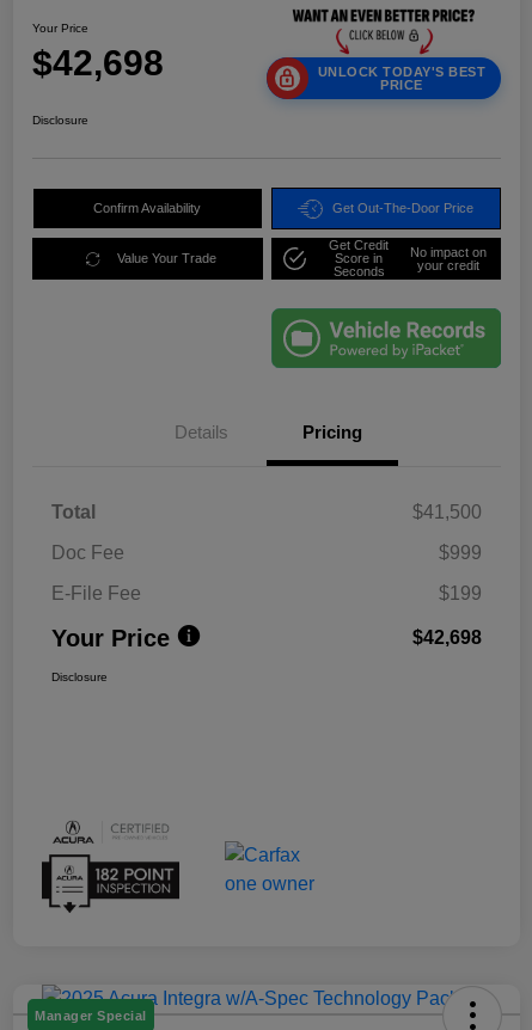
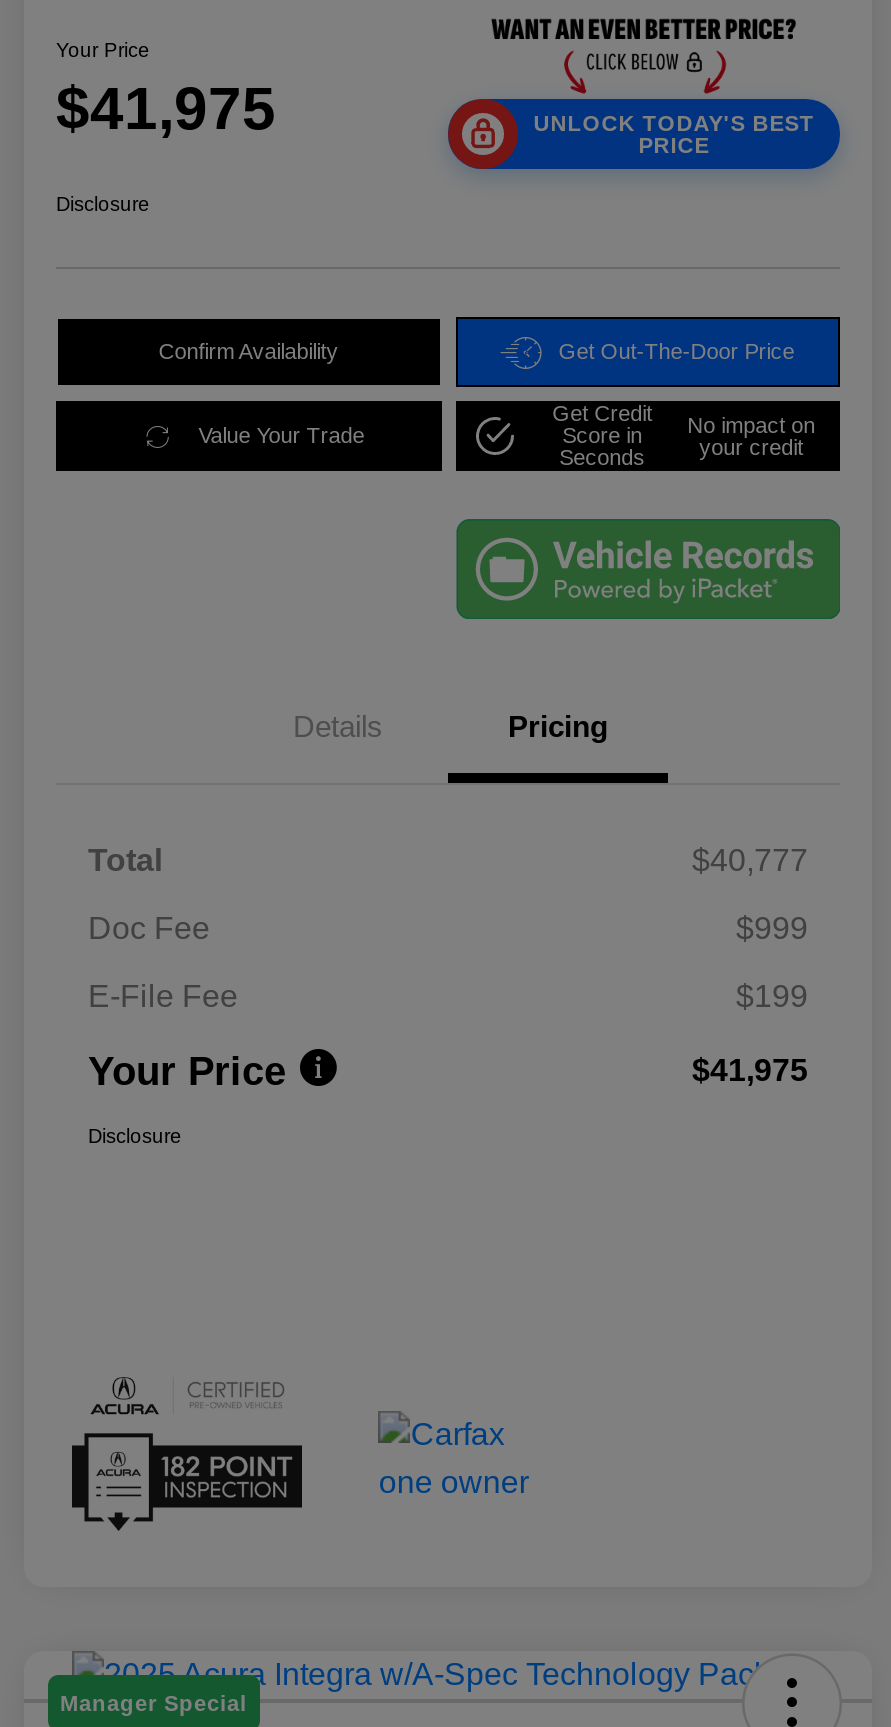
- $42,698
+ $41,975

- $41,500
+ $40,777

- $42,698
+ $41,975
